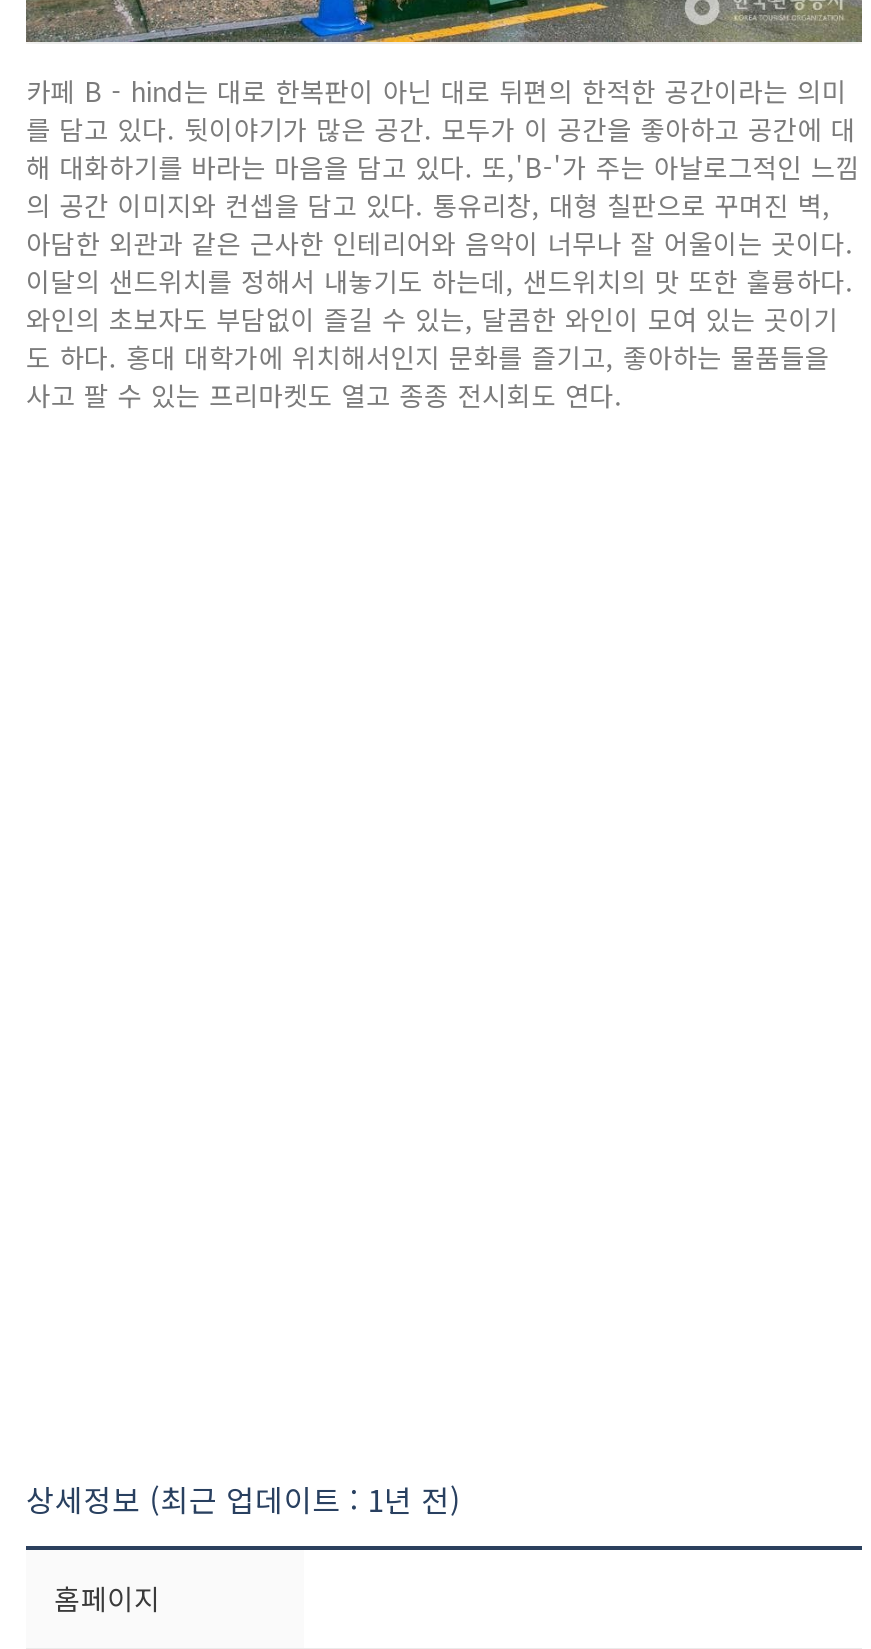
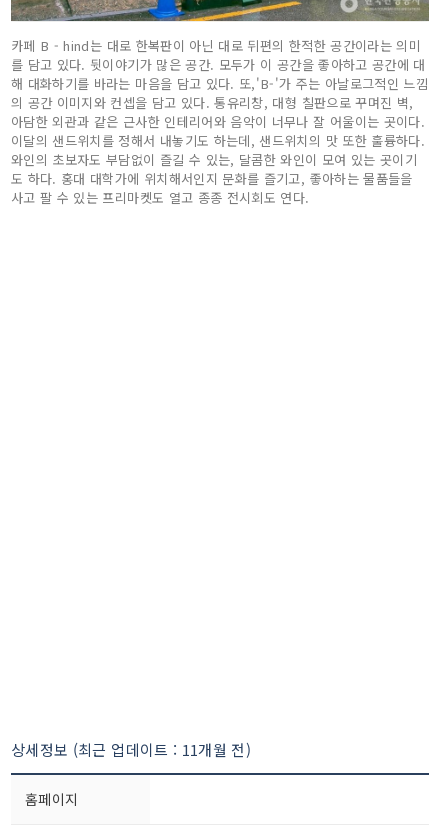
- 상세정보 (최근 업데이트 : 1년 전)
+ 상세정보 (최근 업데이트 : 11개월 전)
